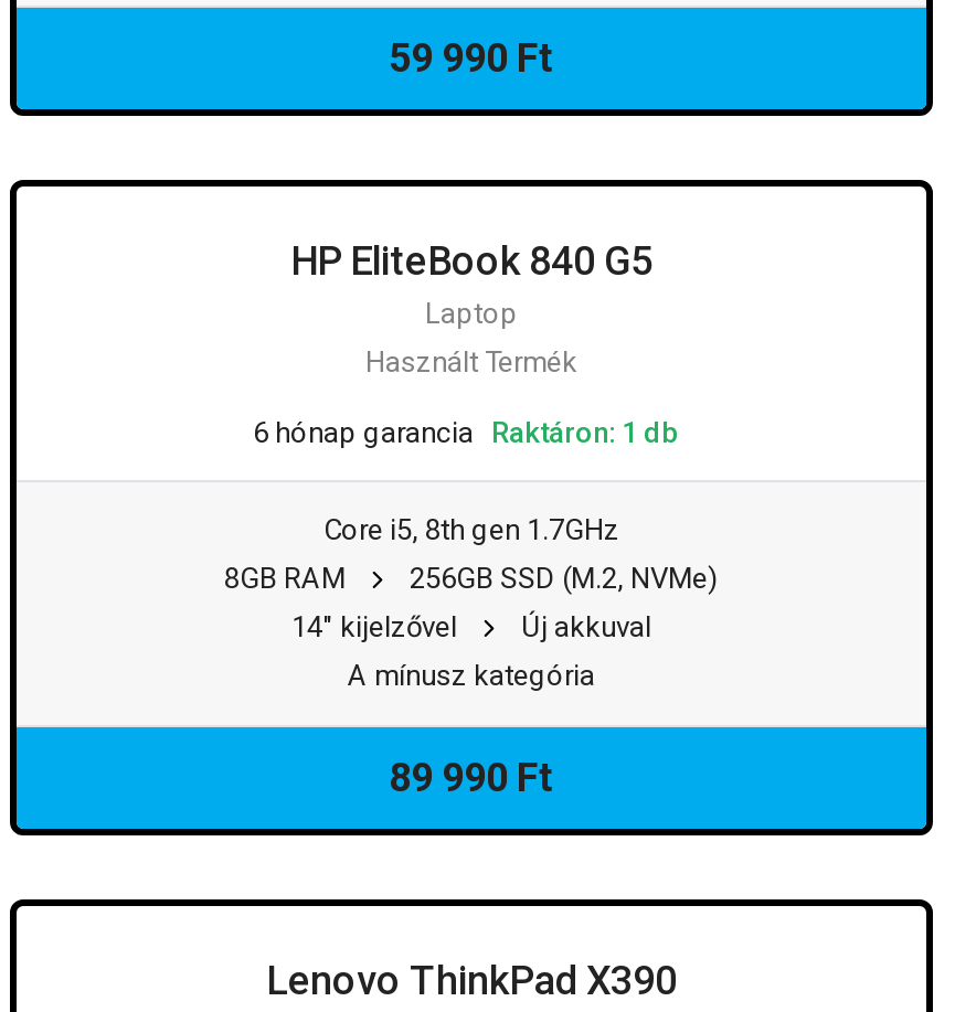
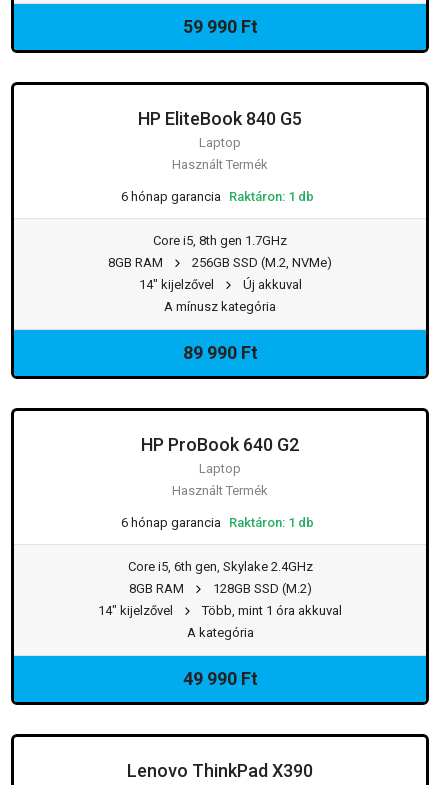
+ HP ProBook 640 G2
+ Laptop
+ Használt Termék
+ 6 hónap garancia Raktáron: 1 db
+ Core i5, 6th gen, Skylake 2.4GHz
+ 8GB RAM
+ 128GB SSD (M.2)
+ 14" kijelzővel
+ Több, mint 1 óra akkuval
+ A kategória
+ 49 990 Ft
